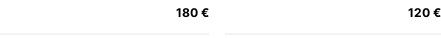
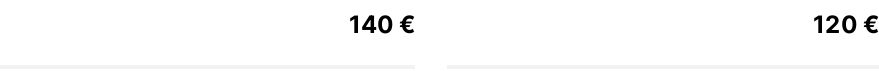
- 180 €
+ 140 €
